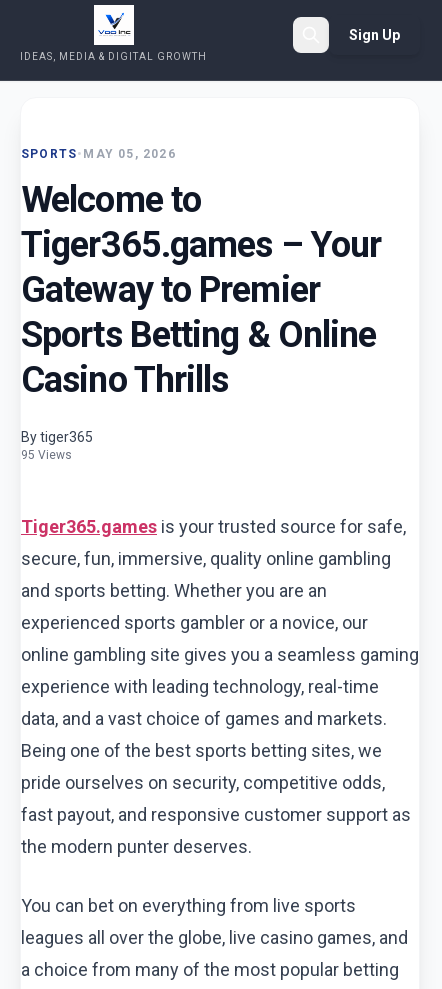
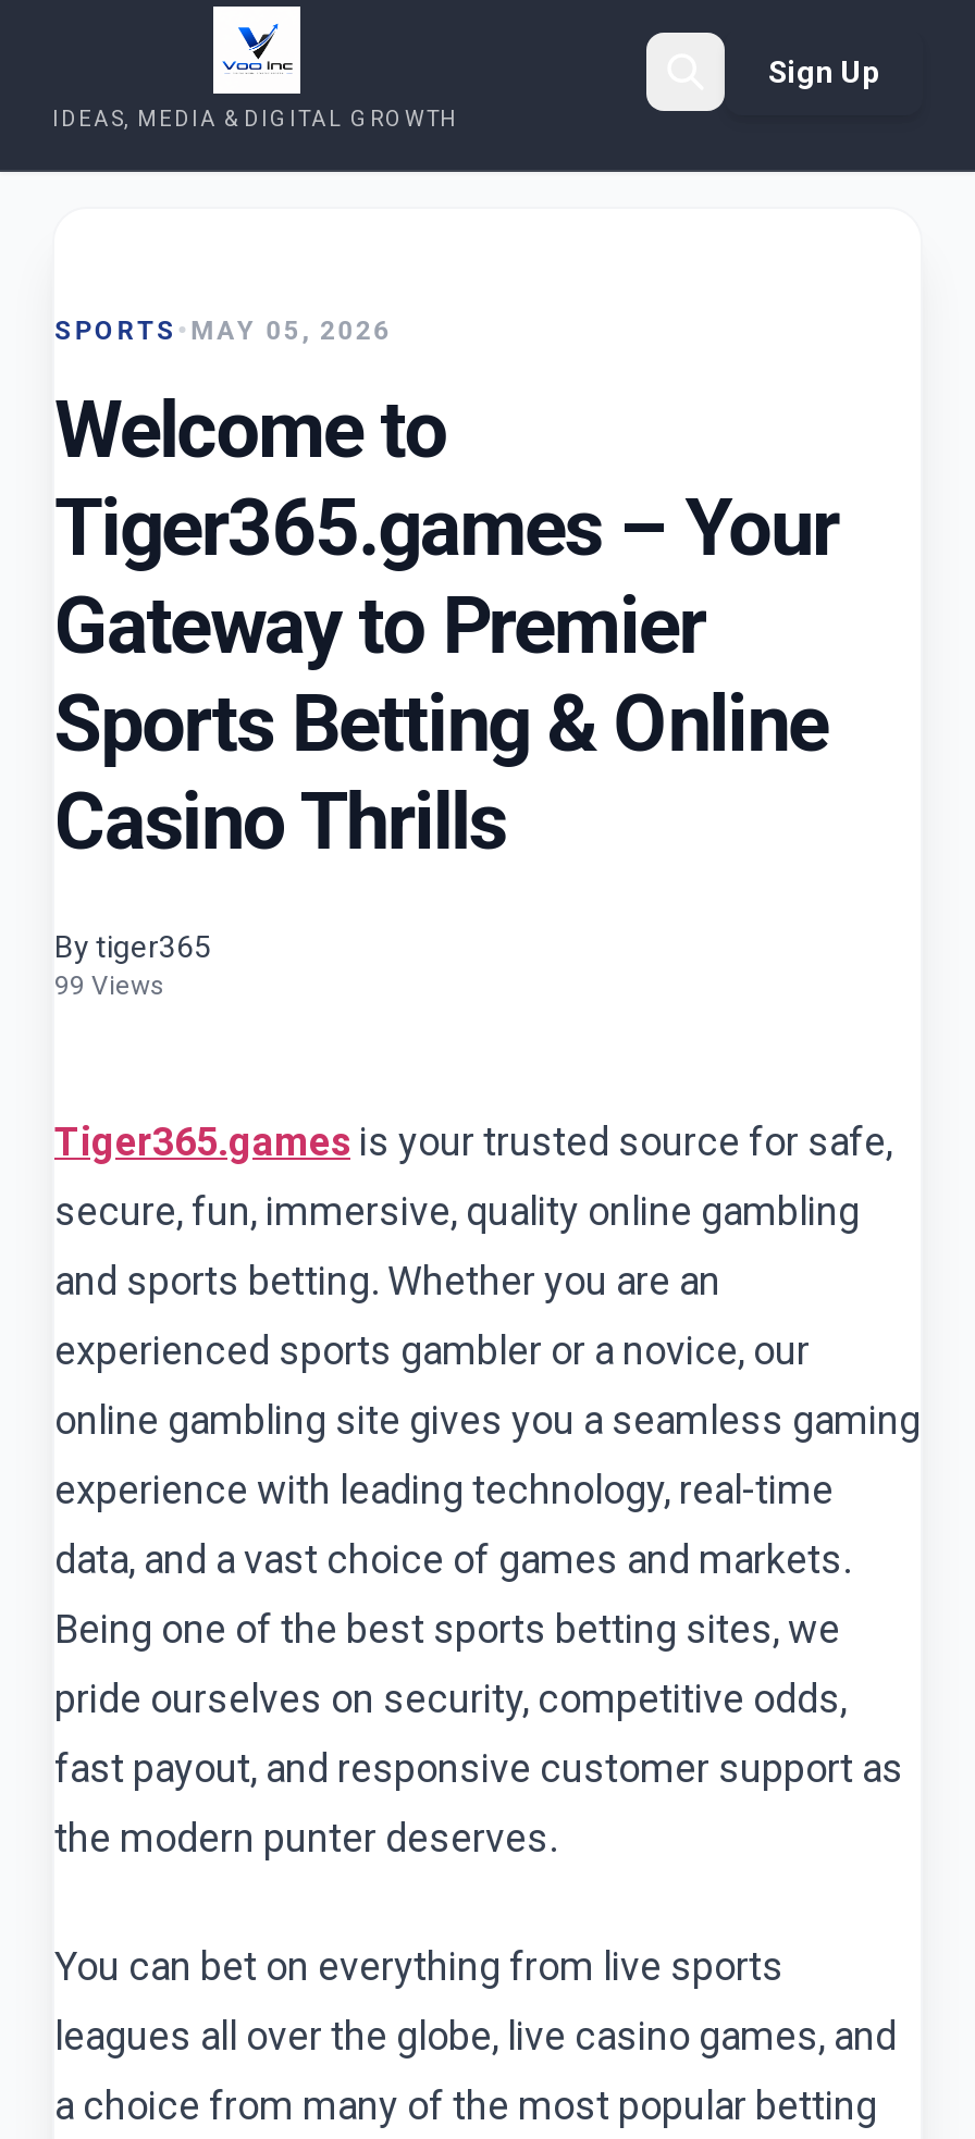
- 95 Views
+ 99 Views
